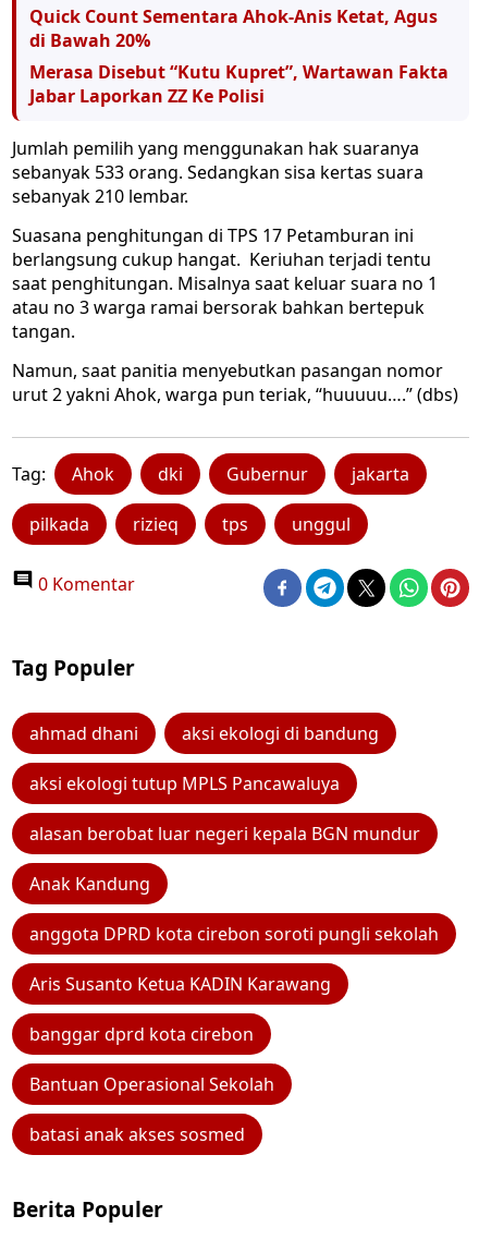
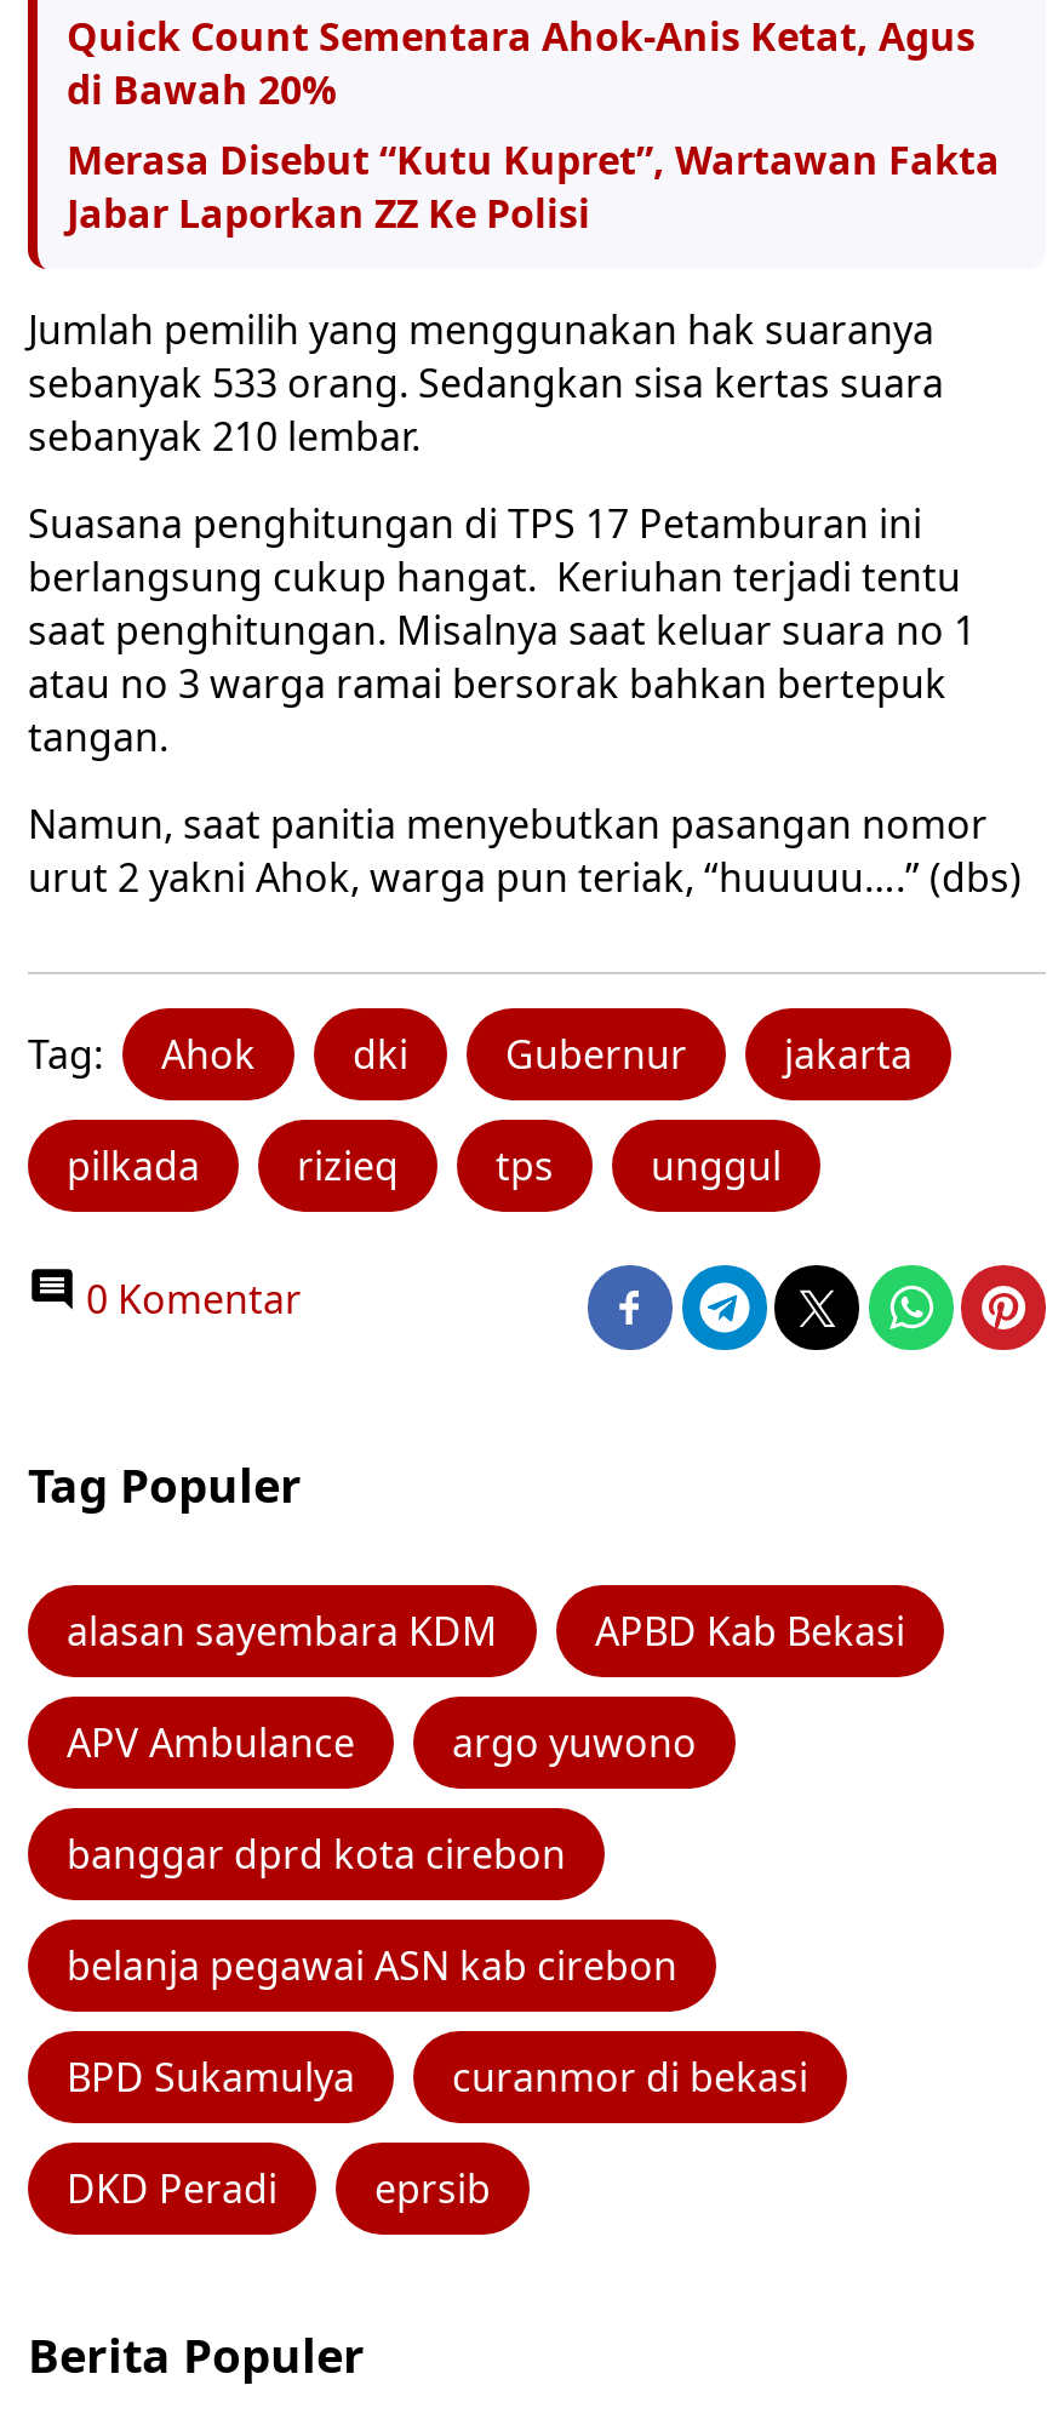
- ahmad dhani
- aksi ekologi di bandung
- aksi ekologi tutup MPLS Pancawaluya
- alasan berobat luar negeri kepala BGN mundur
- Anak Kandung
- anggota DPRD kota cirebon soroti pungli sekolah
- Aris Susanto Ketua KADIN Karawang
+ alasan sayembara KDM
+ APBD Kab Bekasi
+ APV Ambulance
+ argo yuwono

moved up: banggar dprd kota cirebon

- Bantuan Operasional Sekolah
- batasi anak akses sosmed
+ belanja pegawai ASN kab cirebon
+ BPD Sukamulya
+ curanmor di bekasi
+ DKD Peradi
+ eprsib
